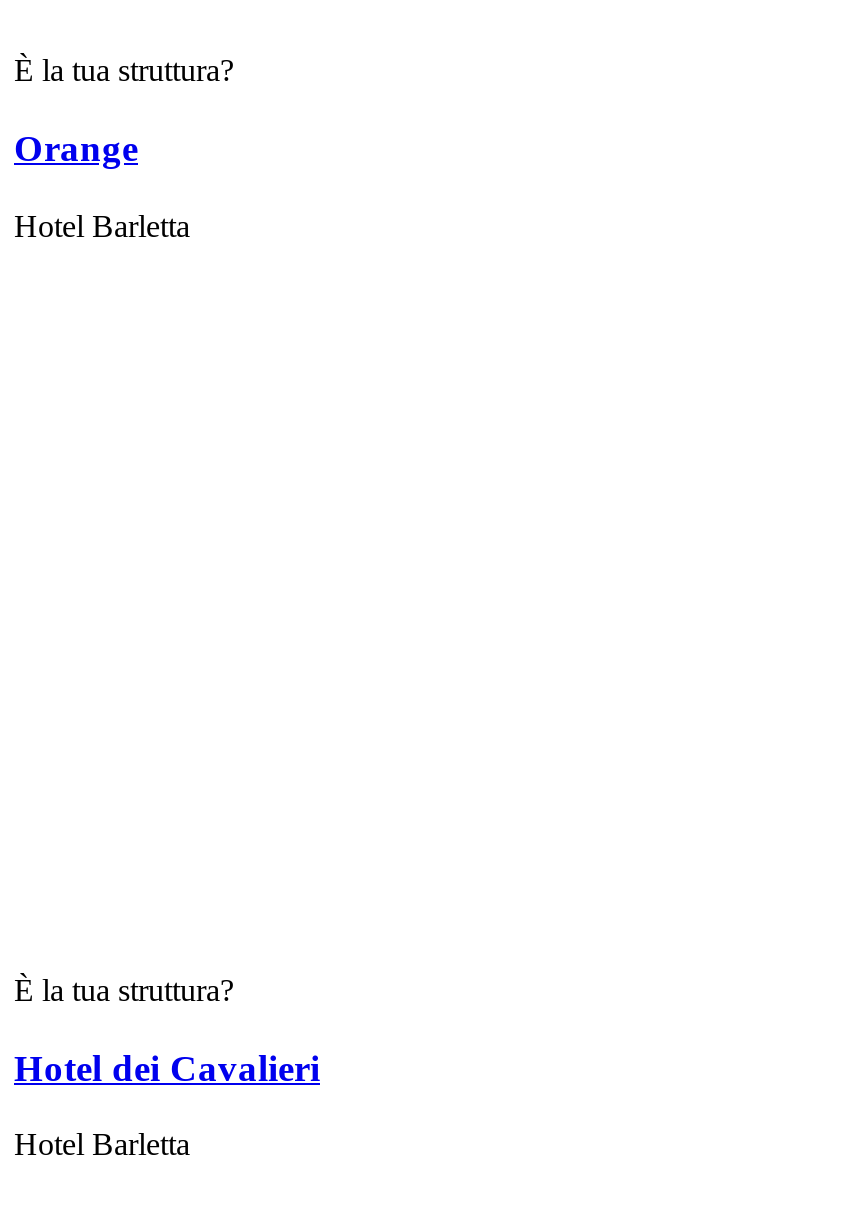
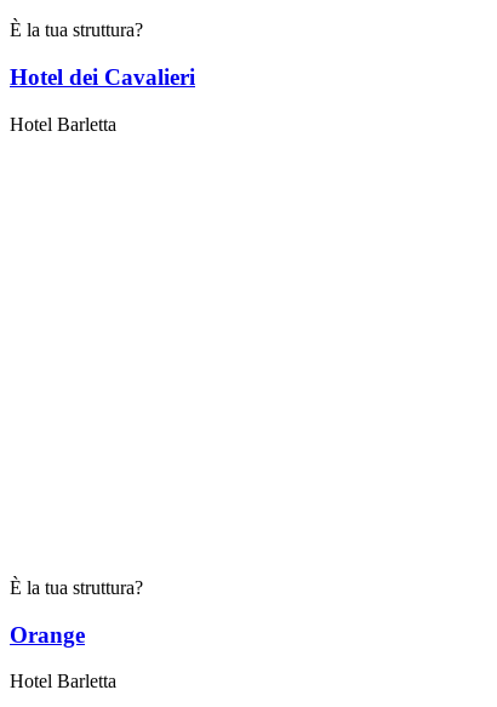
moved down: Orange

moved up: Hotel dei Cavalieri
